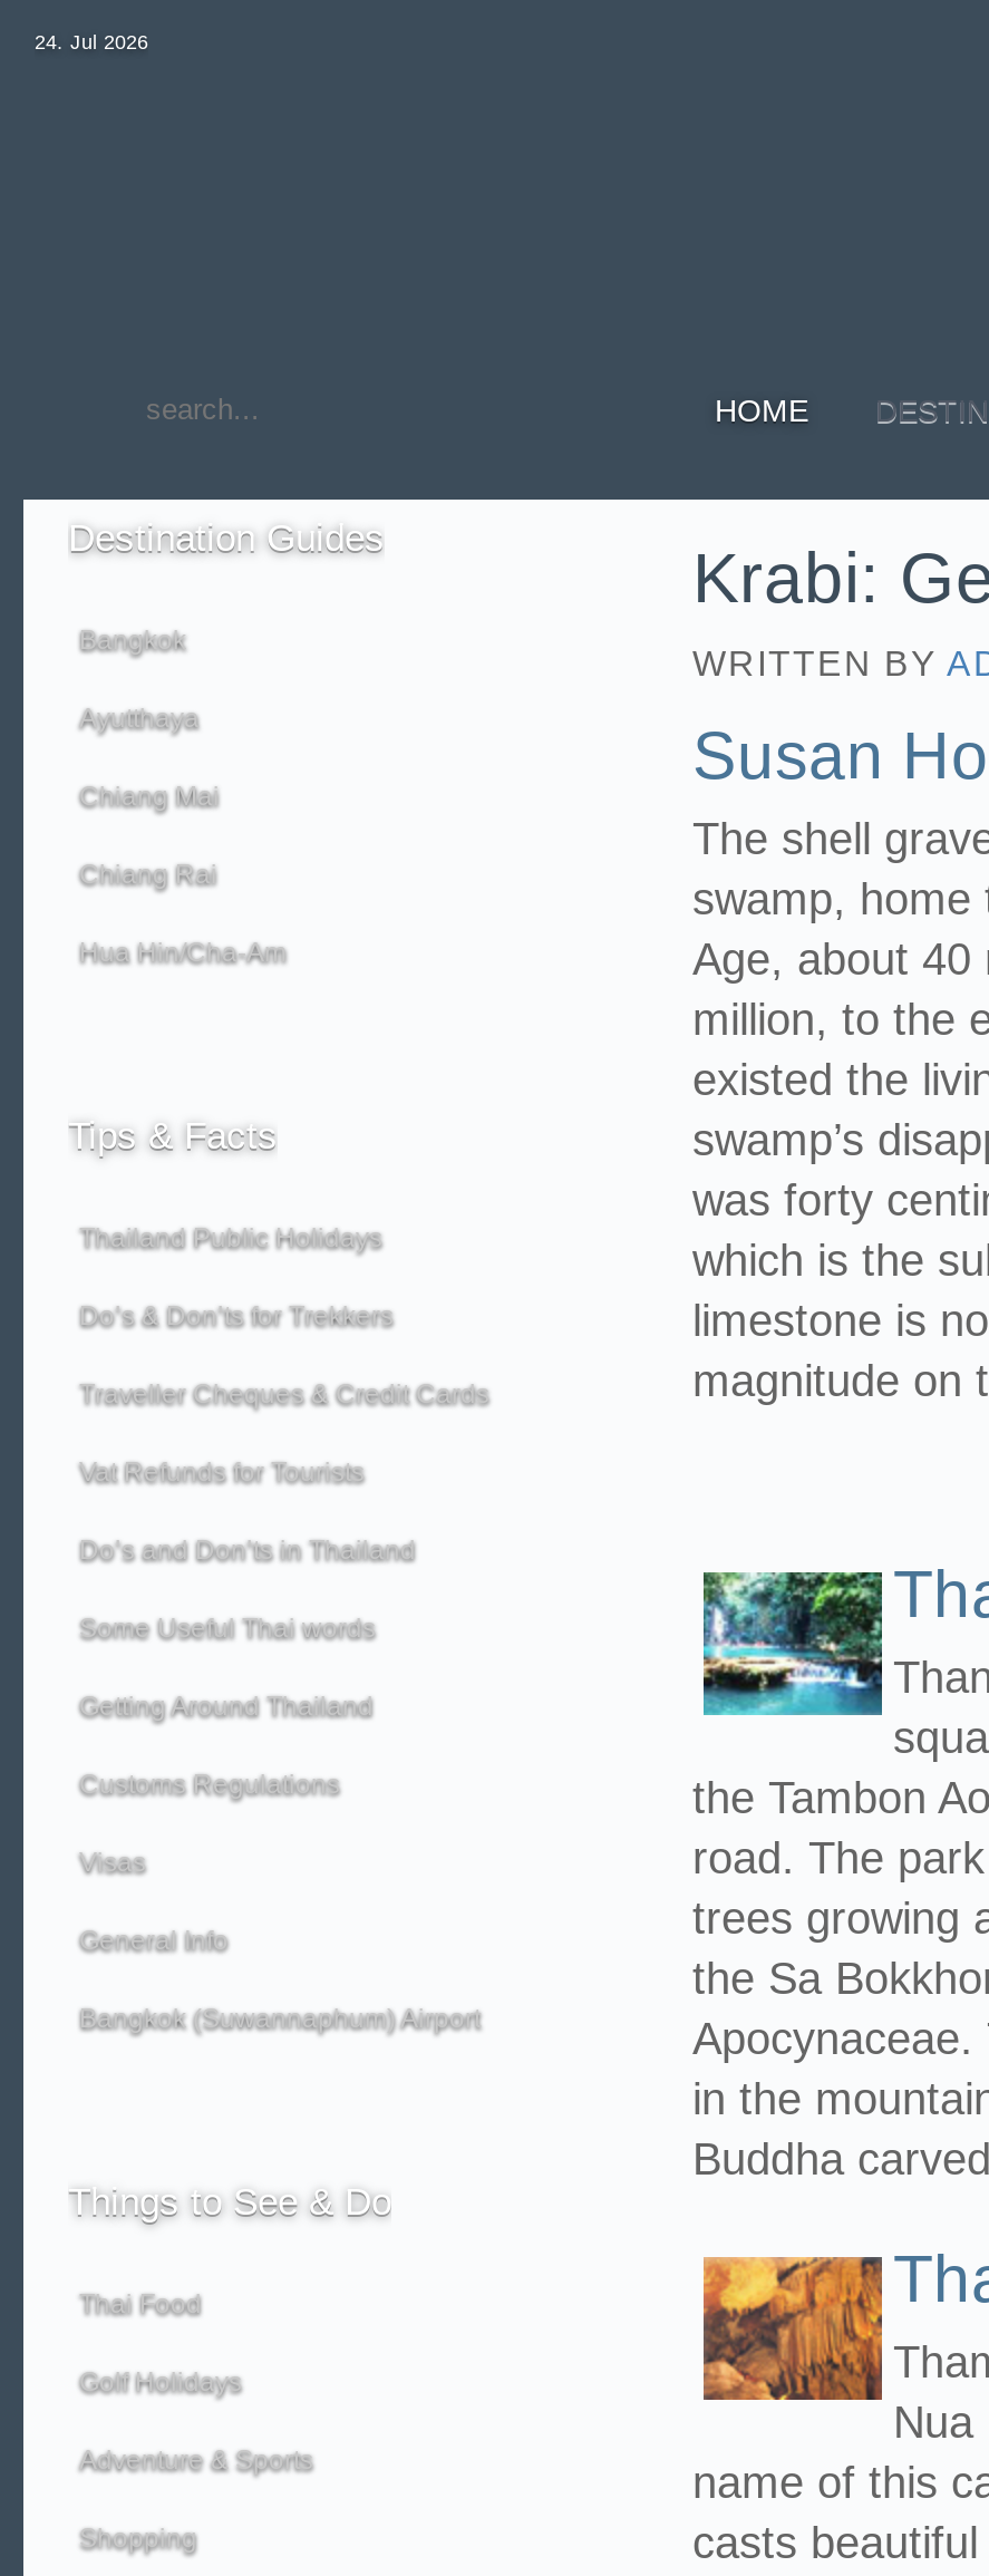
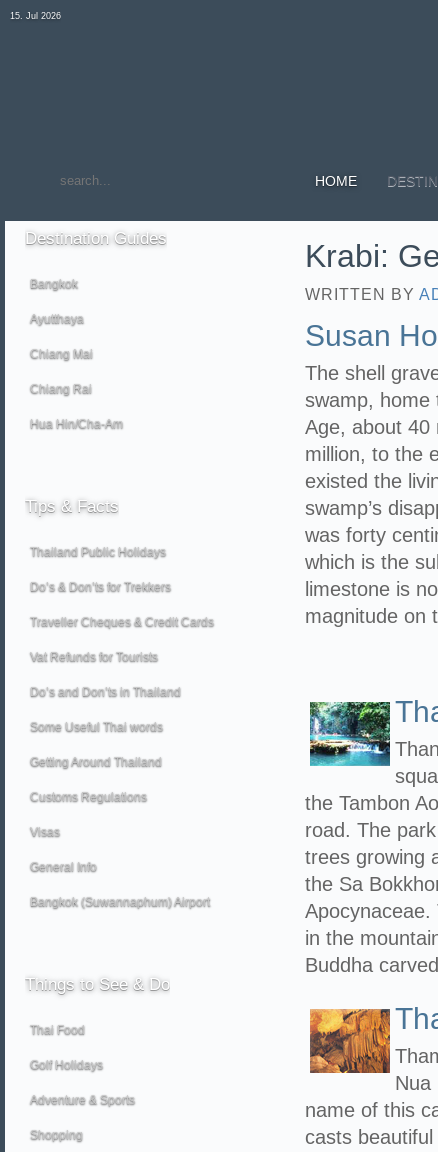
- 24. Jul 2026
+ 15. Jul 2026
